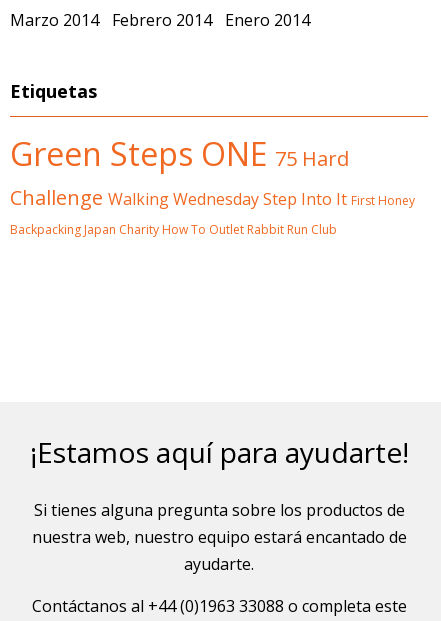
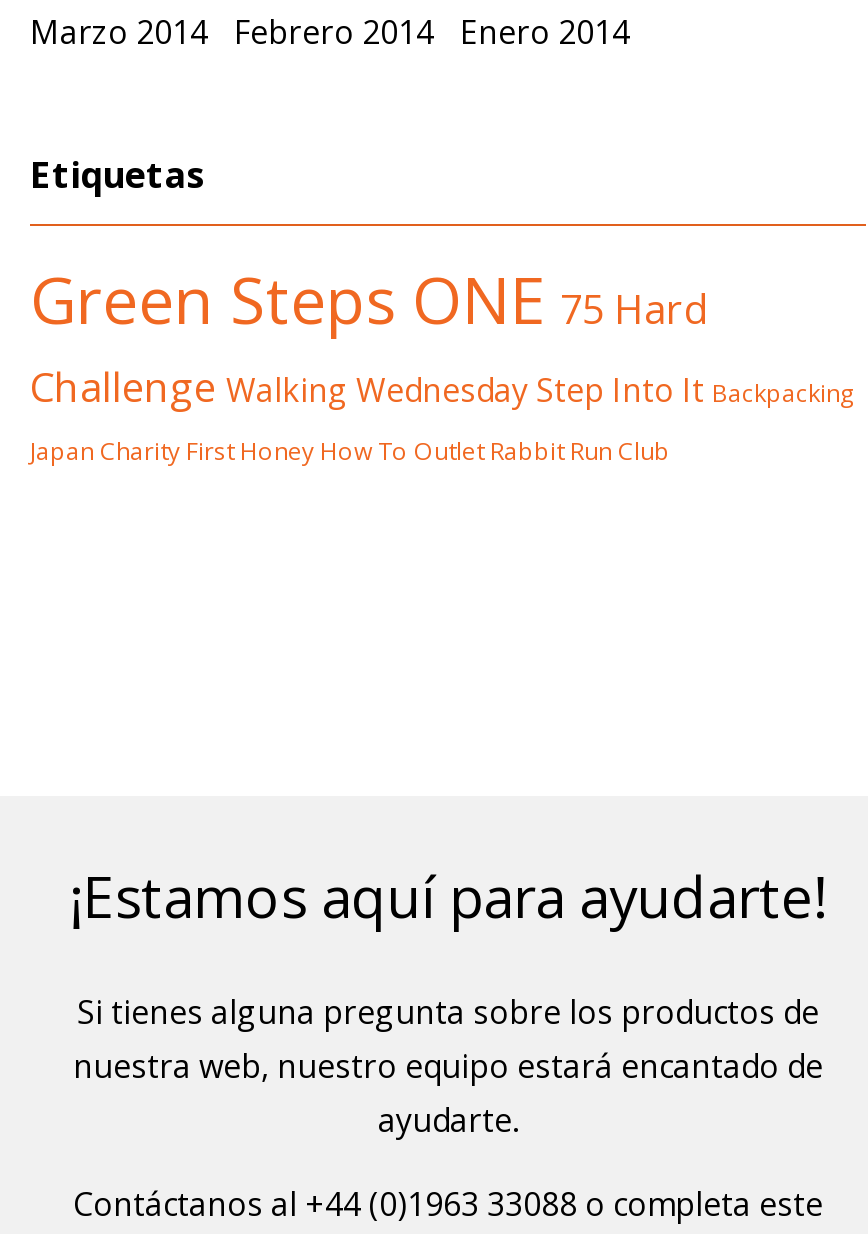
- Challenge Walking WednesdayStep Into It First Honey
- Backpacking Japan Charity How To Outlet Rabbit Run Club
+ Challenge Walking WednesdayStep Into It Backpacking
+ Japan Charity First Honey How To Outlet Rabbit Run Club
